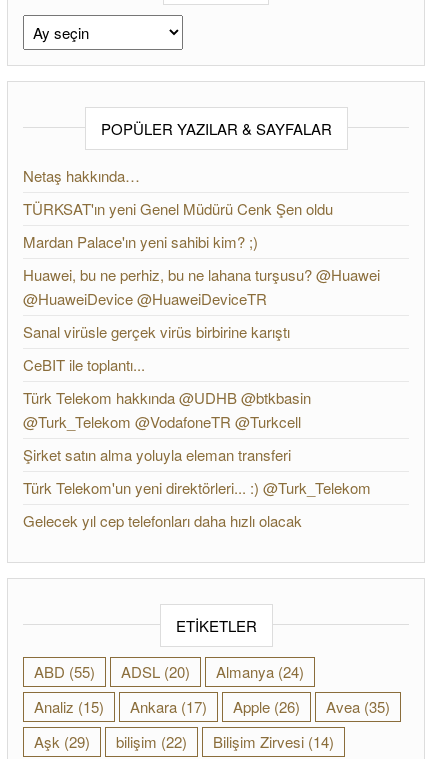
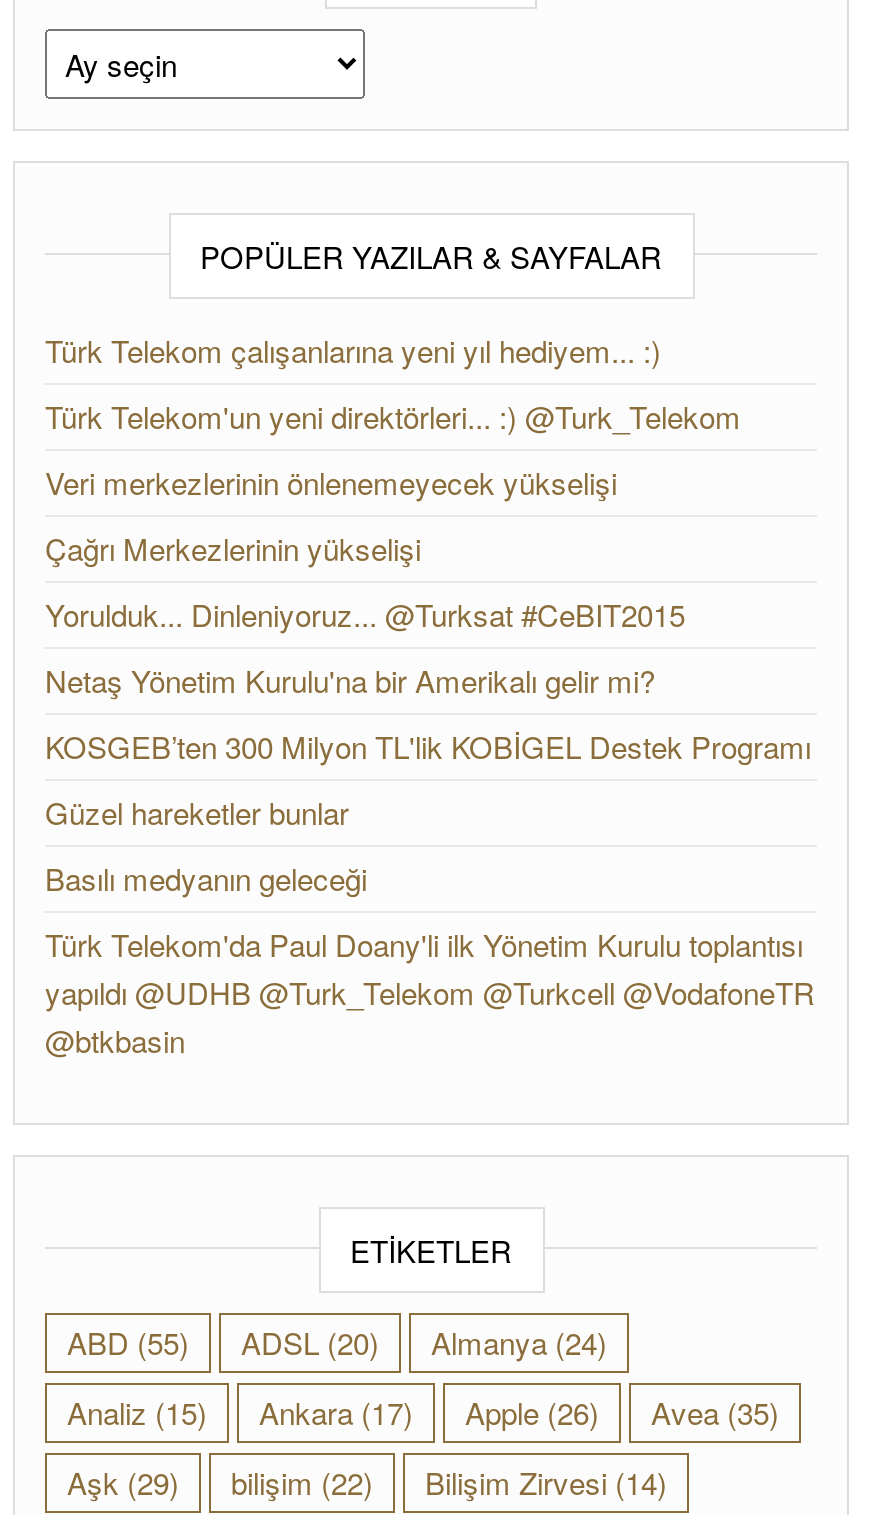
- Netaş hakkında…
- TÜRKSAT'ın yeni Genel Müdürü Cenk Şen oldu
- Mardan Palace'ın yeni sahibi kim? ;)
- Huawei, bu ne perhiz, bu ne lahana turşusu? @Huawei
- @HuaweiDevice @HuaweiDeviceTR
- Sanal virüsle gerçek virüs birbirine karıştı
- CeBIT ile toplantı...
- Türk Telekom hakkında @UDHB @btkbasin
- @Turk_Telekom @VodafoneTR @Turkcell
- Şirket satın alma yoluyla eleman transferi
+ Türk Telekom çalışanlarına yeni yıl hediyem... :)

moved up: Türk Telekom'un yeni direktörleri... :) @Turk_Telekom

- Gelecek yıl cep telefonları daha hızlı olacak
+ Veri merkezlerinin önlenemeyecek yükselişi
+ Çağrı Merkezlerinin yükselişi
+ Yorulduk... Dinleniyoruz... @Turksat #CeBIT2015
+ Netaş Yönetim Kurulu'na bir Amerikalı gelir mi?
+ KOSGEB’ten 300 Milyon TL'lik KOBİGEL Destek Programı
+ Güzel hareketler bunlar
+ Basılı medyanın geleceği
+ Türk Telekom'da Paul Doany'li ilk Yönetim Kurulu toplantısı
+ yapıldı @UDHB @Turk_Telekom @Turkcell @VodafoneTR
+ @btkbasin
